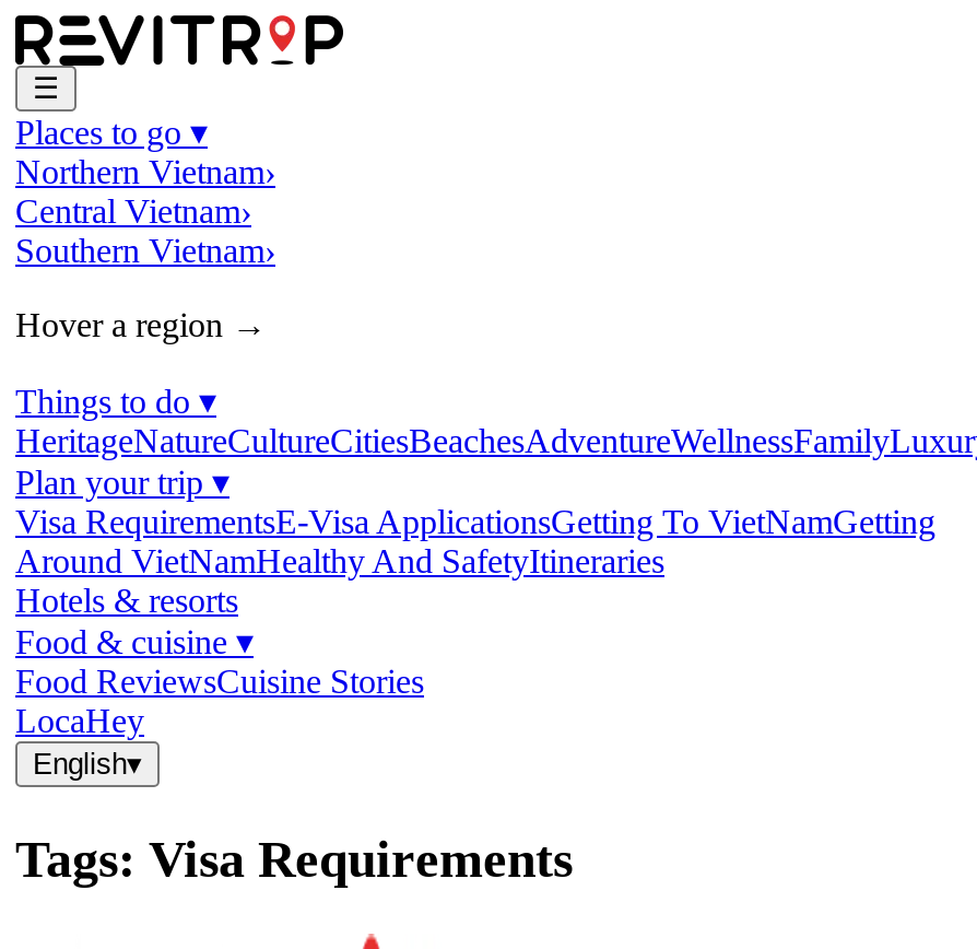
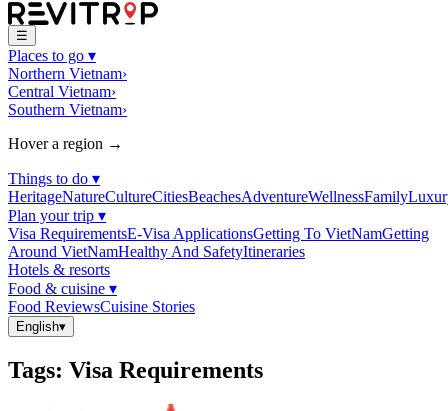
- LocaHey
